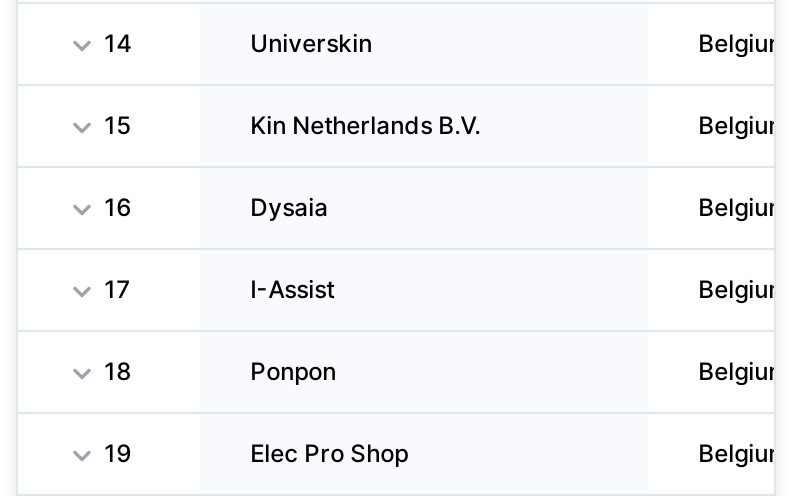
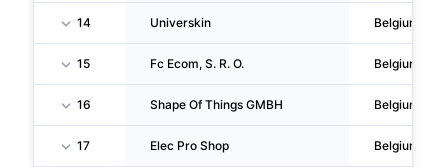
- Kin Netherlands B.V.
+ Fc Ecom, S. R. O.

- Dysaia
+ Shape Of Things GMBH

- I-Assist
- Belgium
- 18
- Ponpon
- Belgium
- 19
